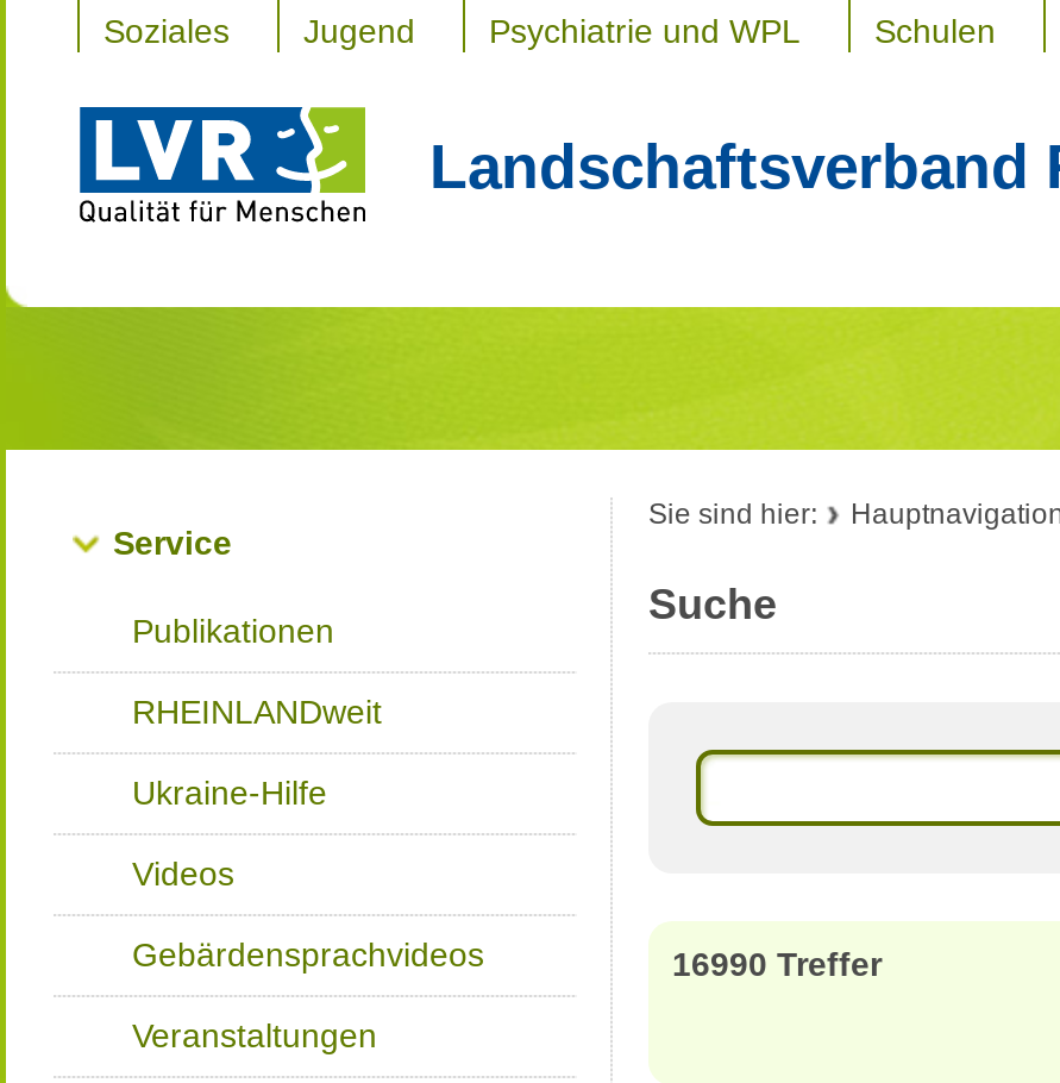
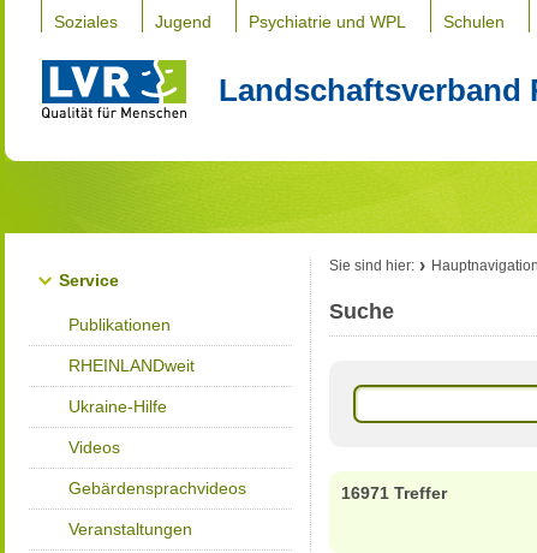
- 16990 Treffer
+ 16971 Treffer
